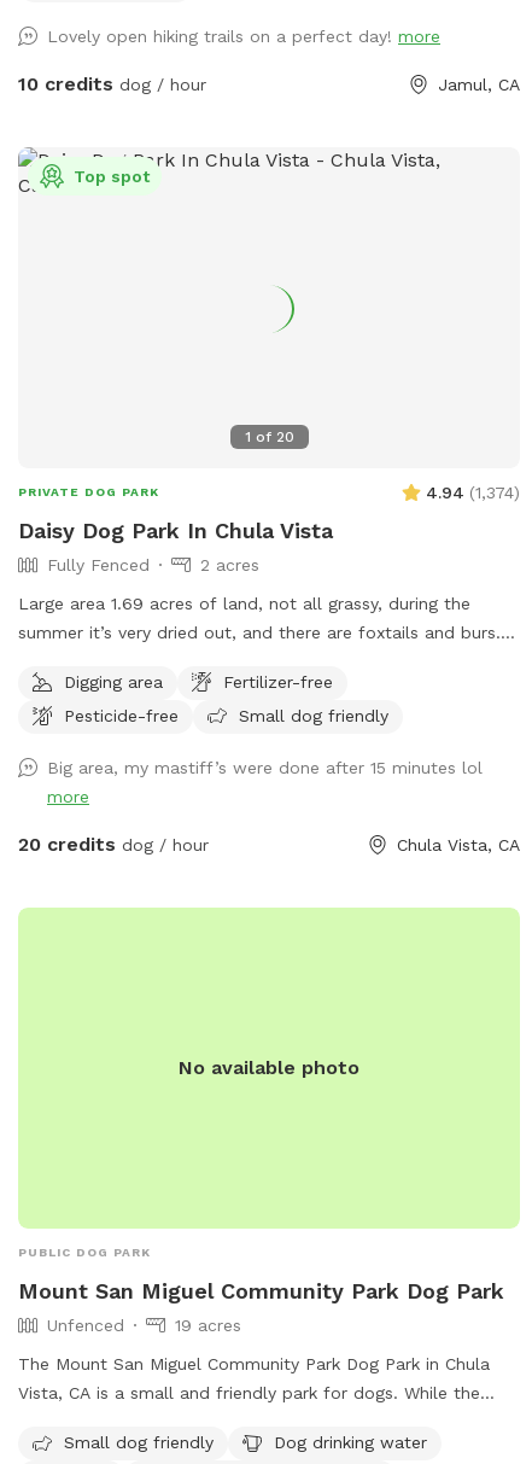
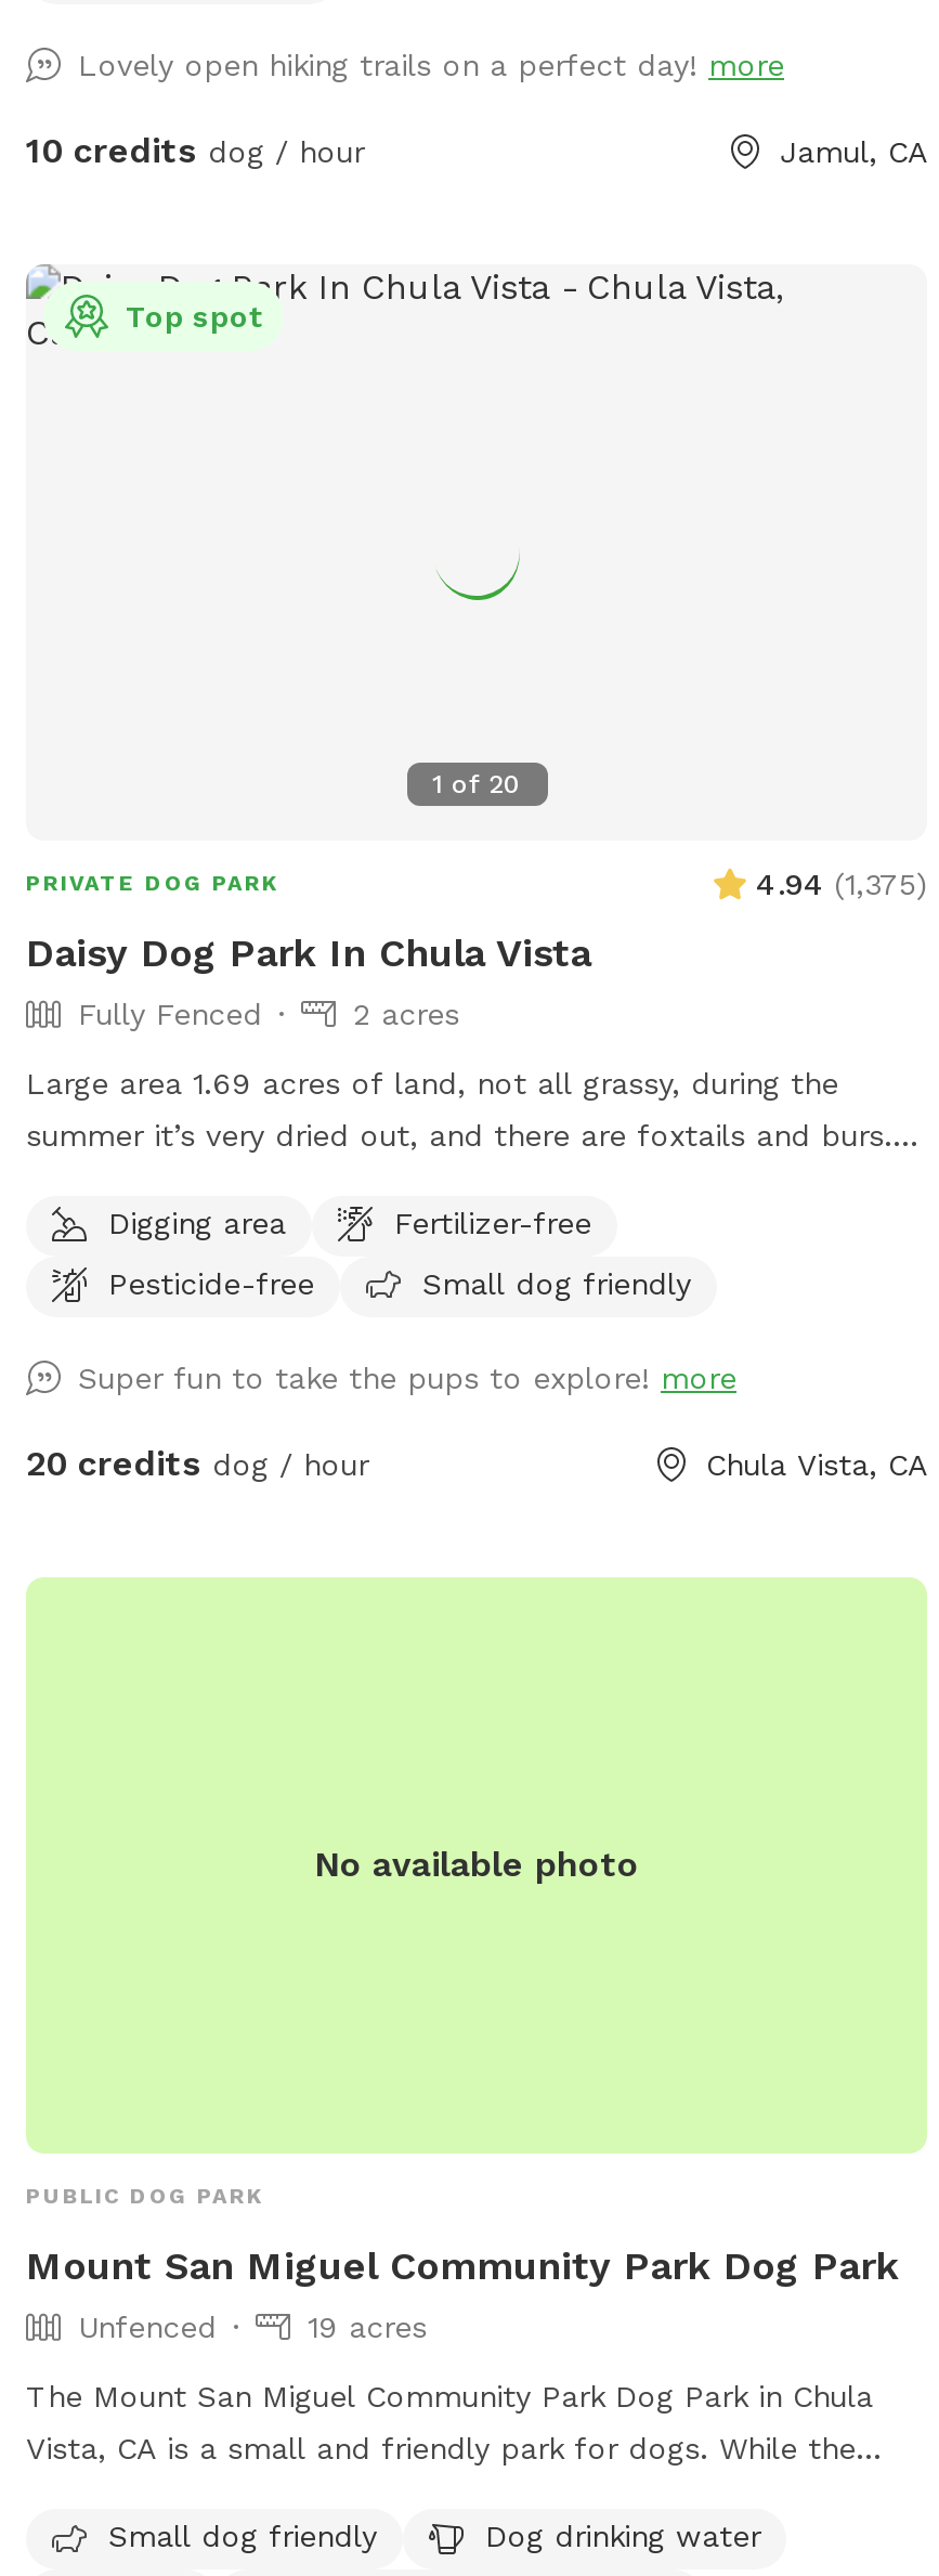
- 4.94 (1,374)
+ 4.94 (1,375)

- Big area, my mastiff’s were done after 15 minutes lol
- more
+ Super fun to take the pups to explore! more
